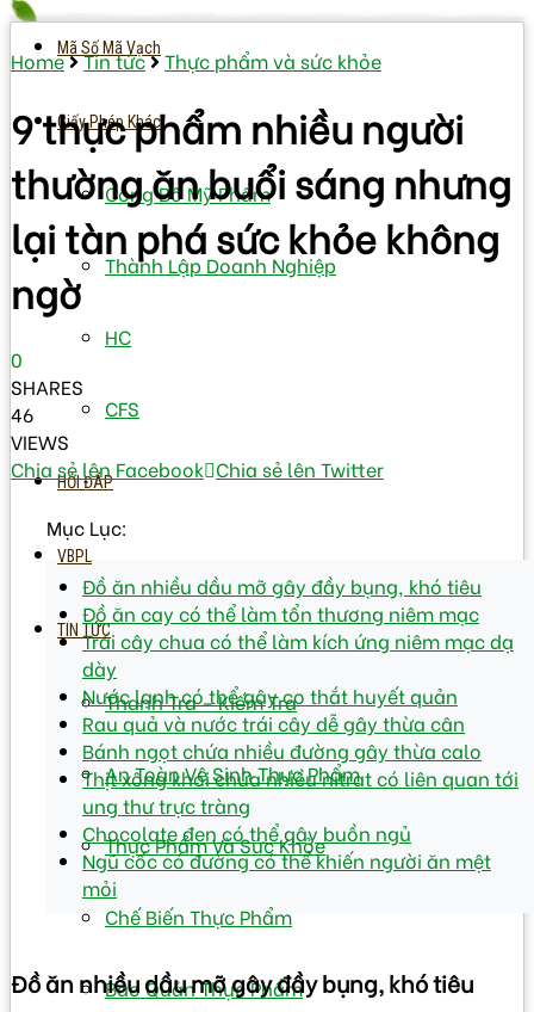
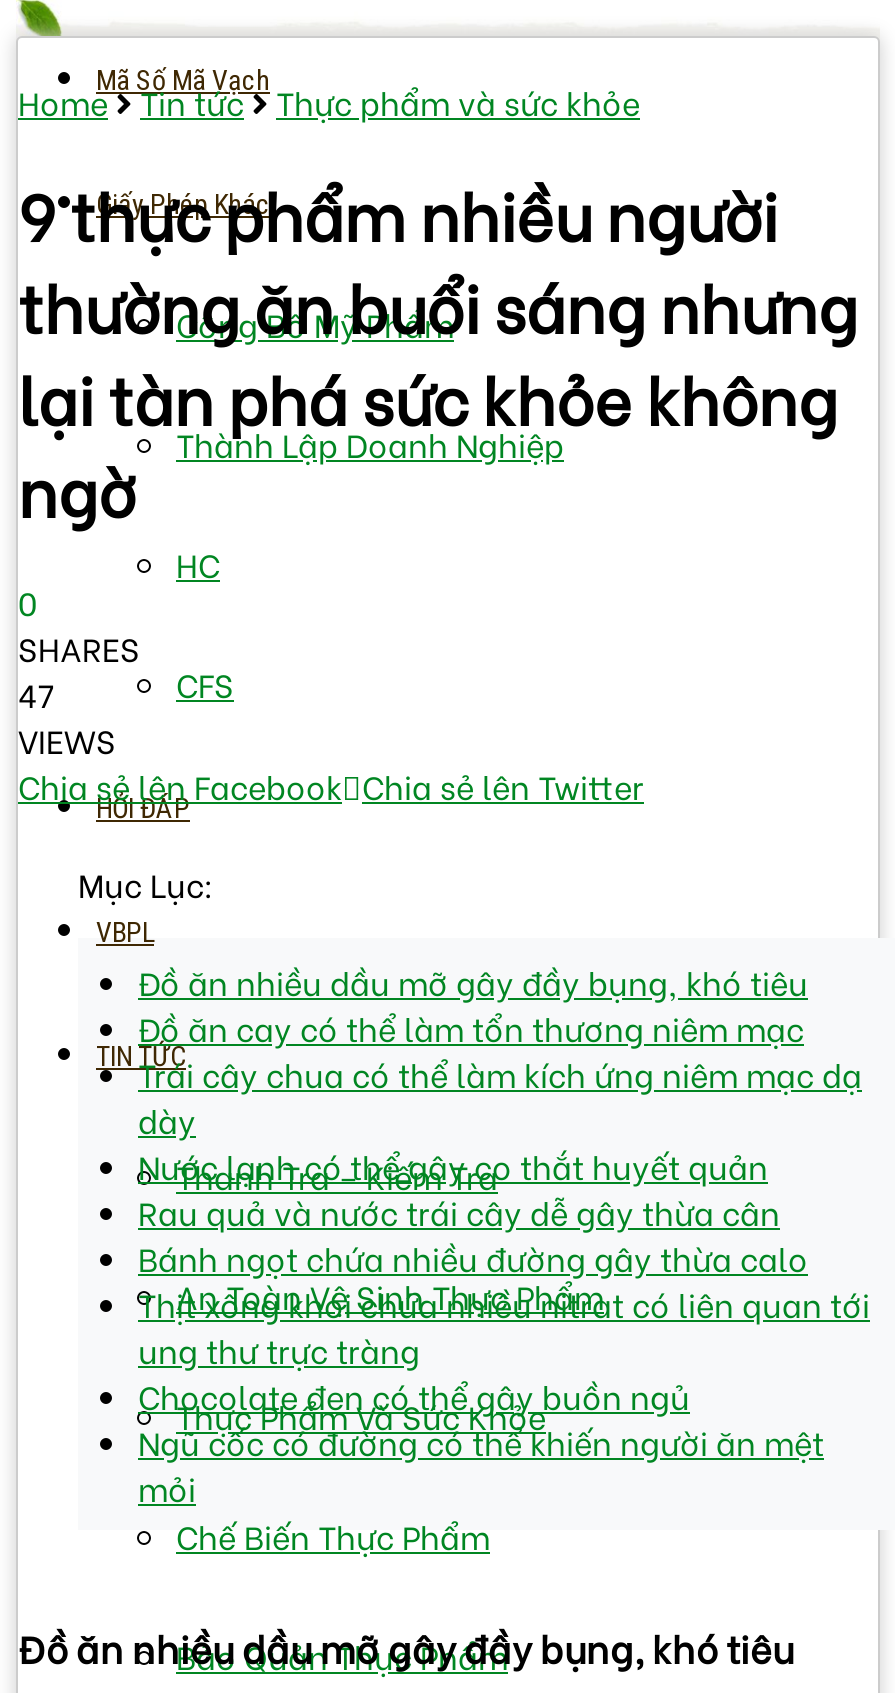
- 46
+ 47
